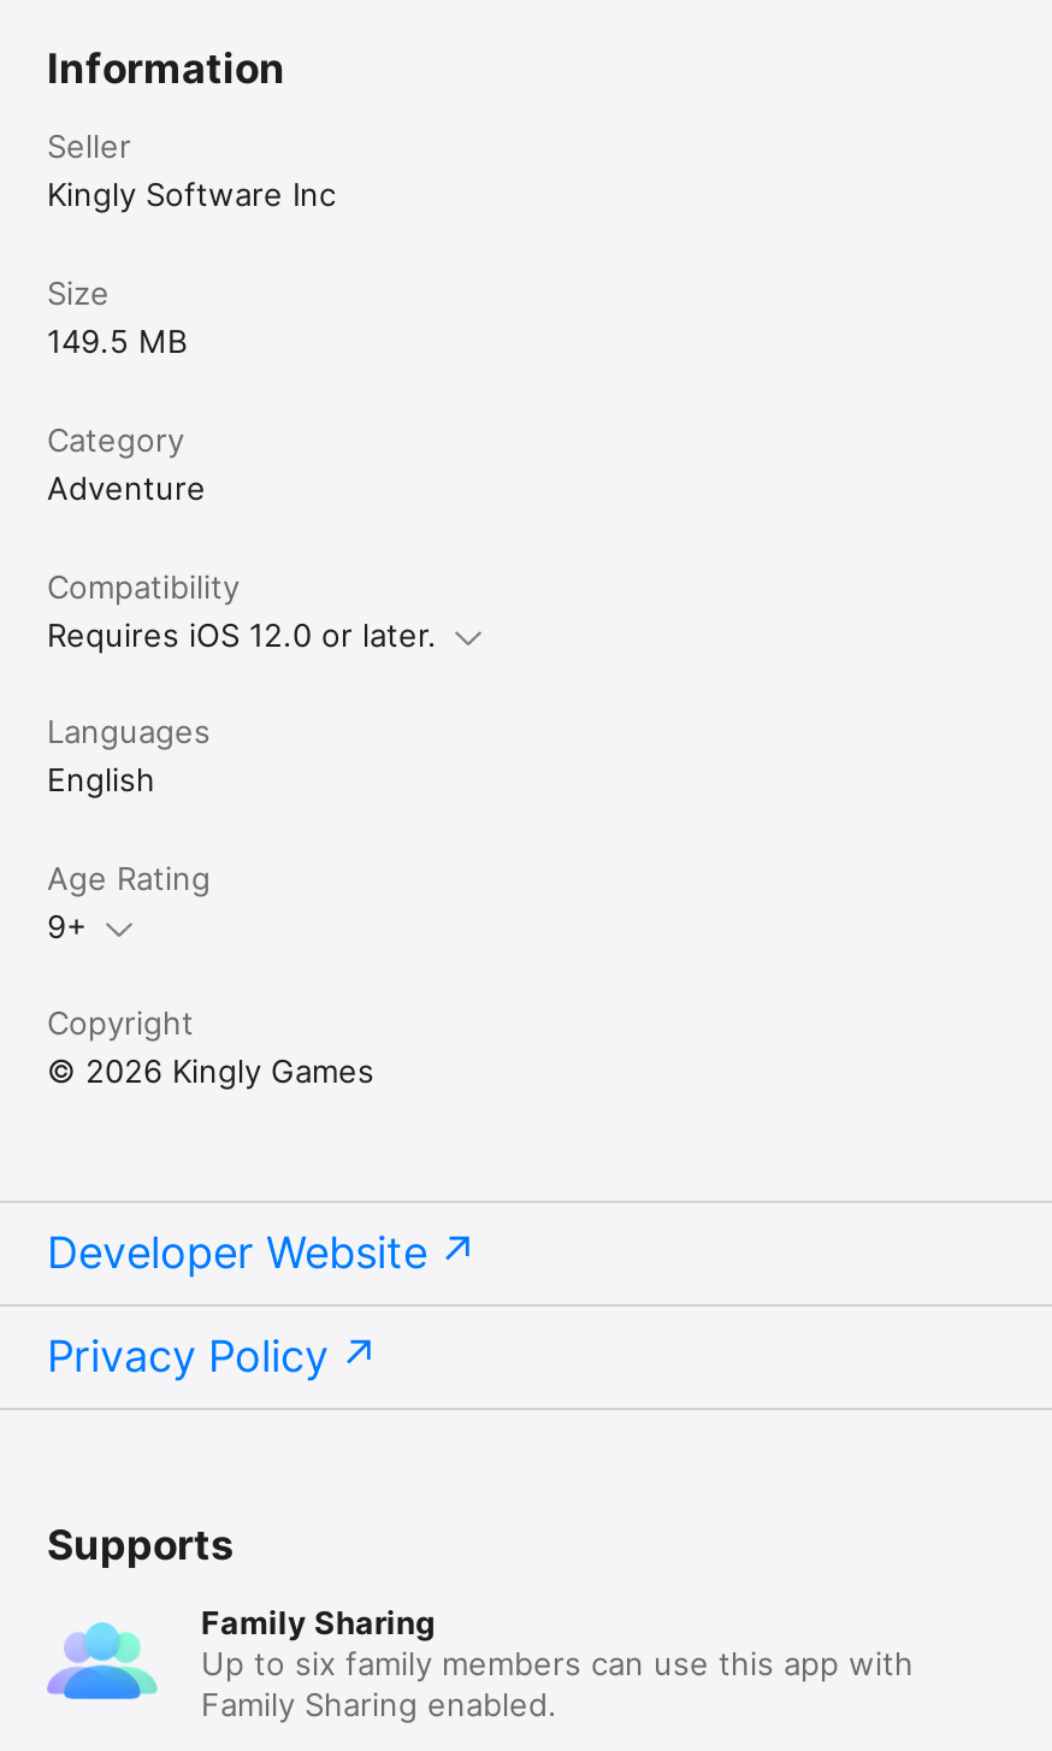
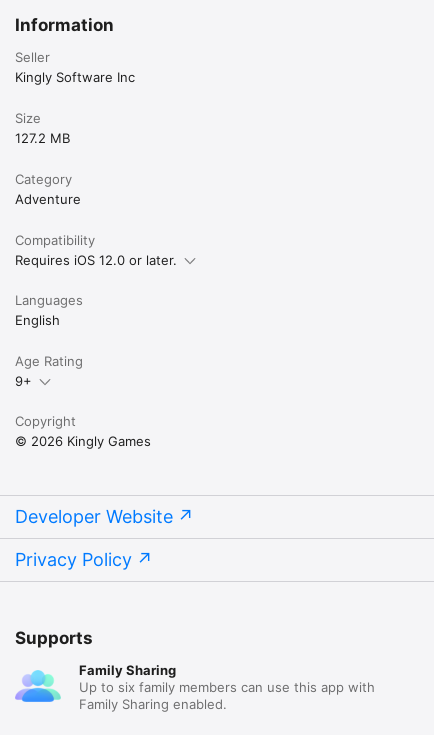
- 149.5 MB
+ 127.2 MB
